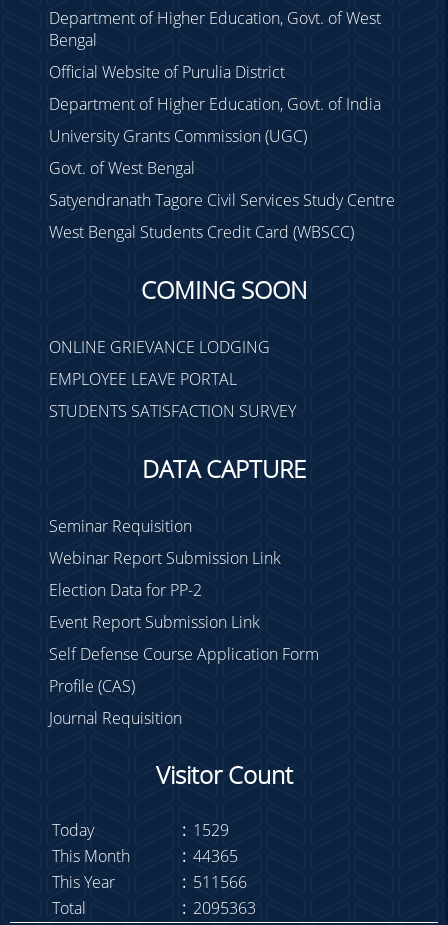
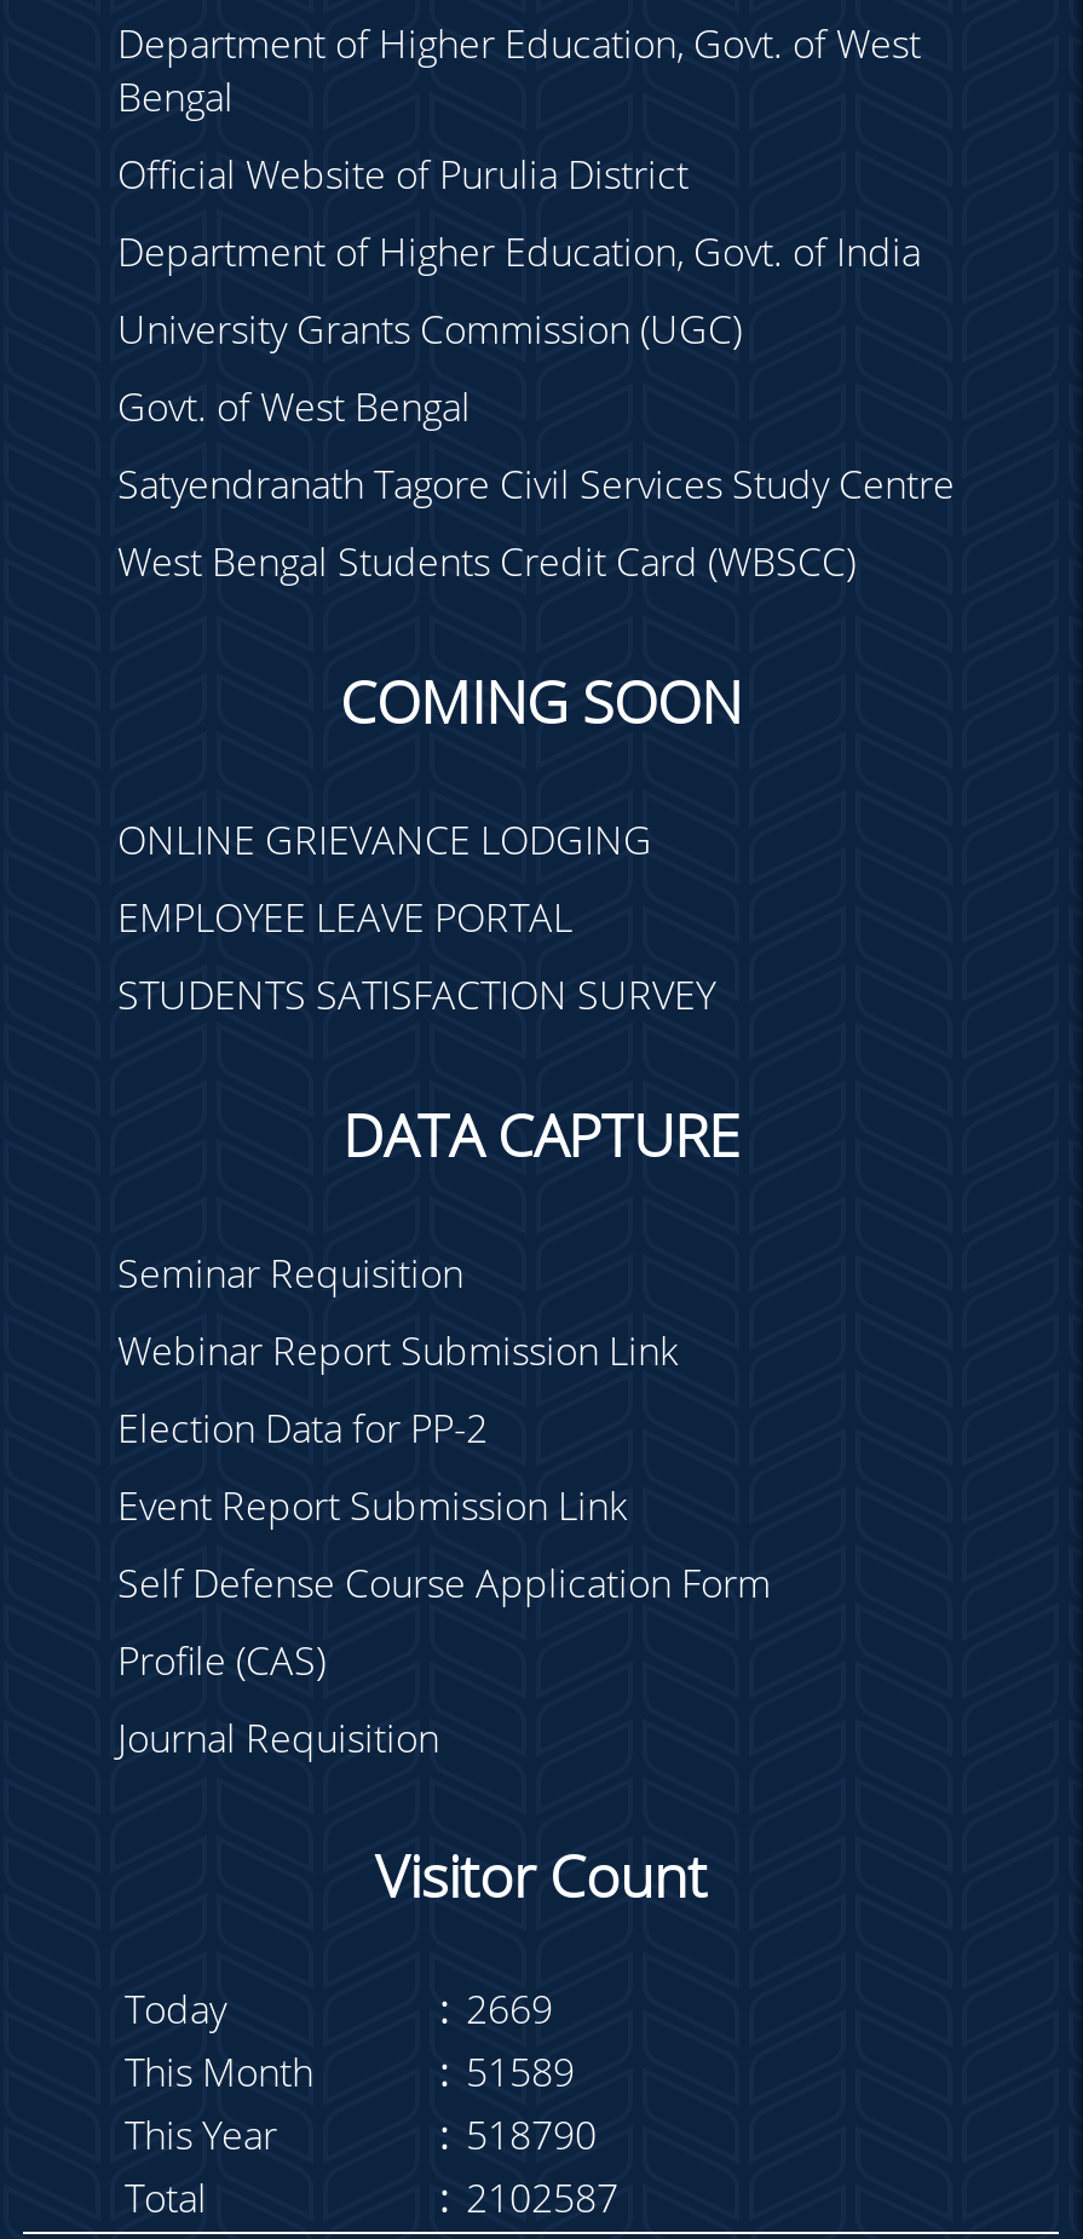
- : 1529
+ : 2669

- : 44365
+ : 51589

- : 511566
+ : 518790

- : 2095363
+ : 2102587
